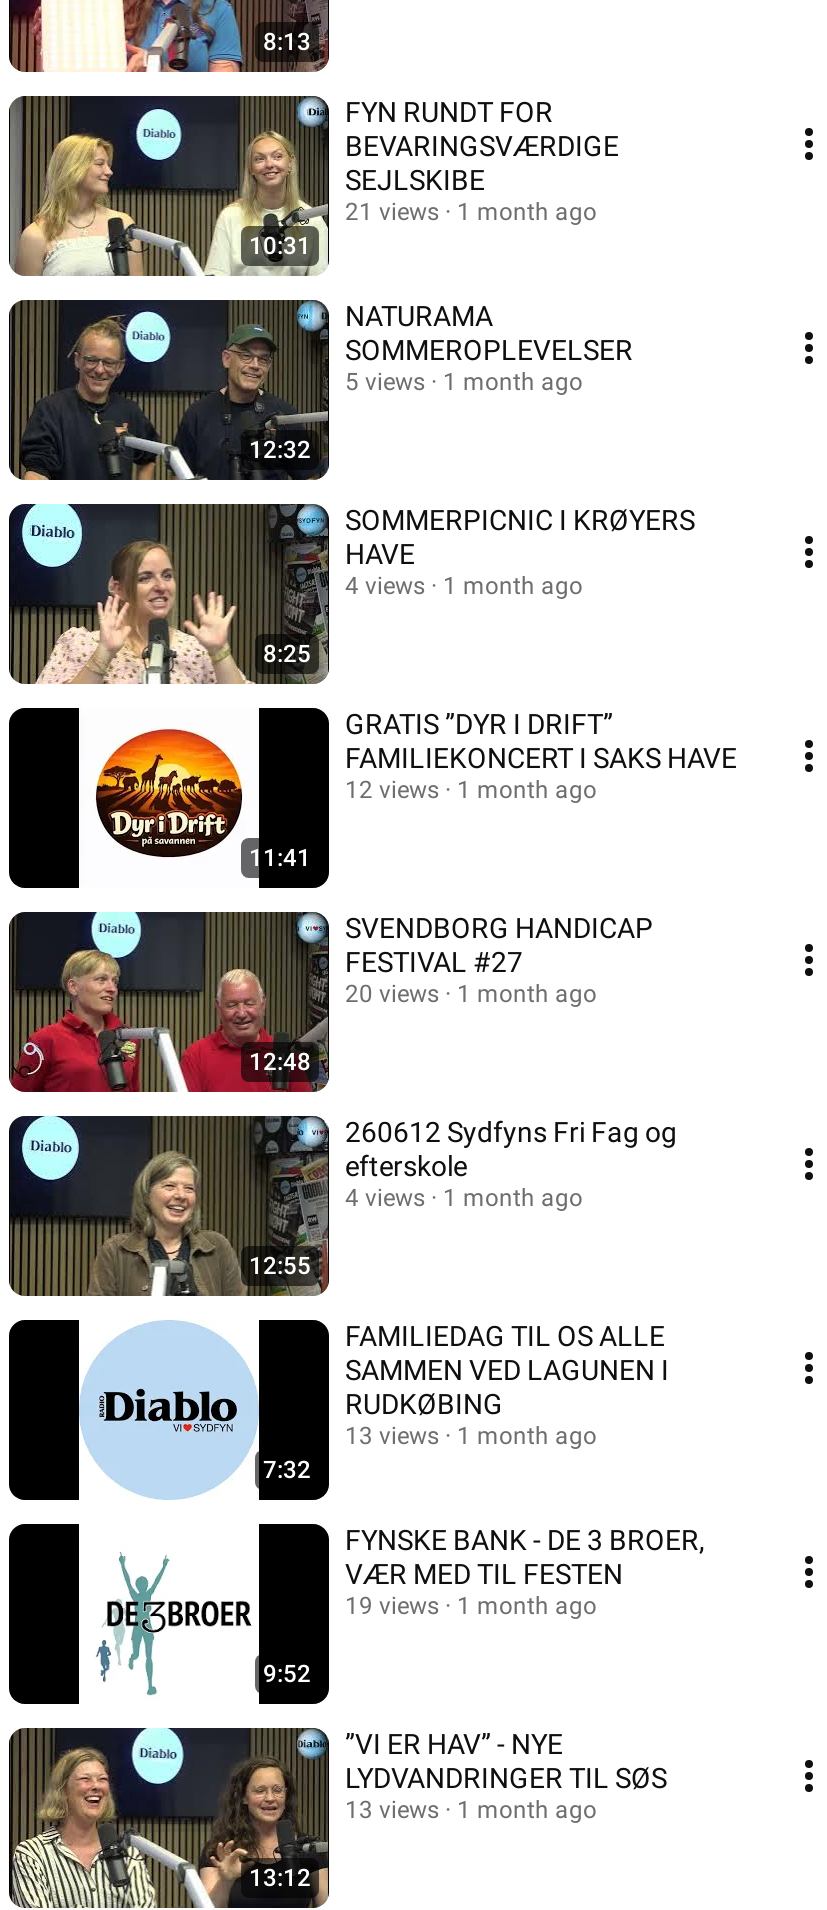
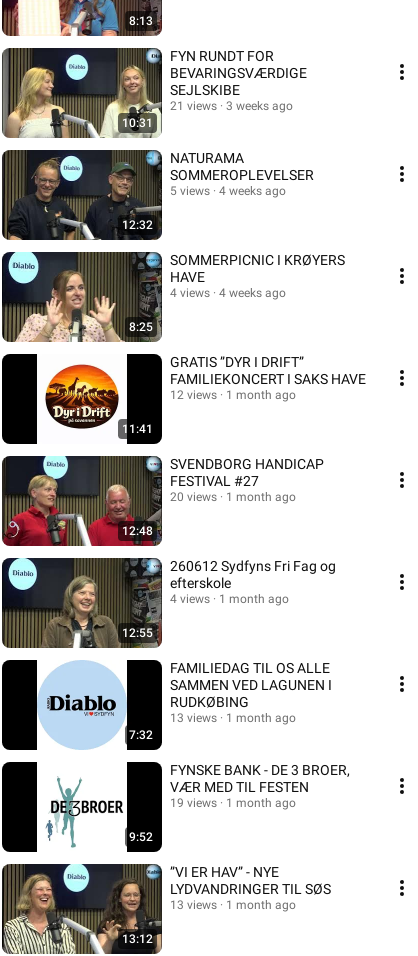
- 21 views 1 month ago
+ 21 views 3 weeks ago

- 5 views 1 month ago
+ 5 views 4 weeks ago

- 4 views 1 month ago
+ 4 views 4 weeks ago
